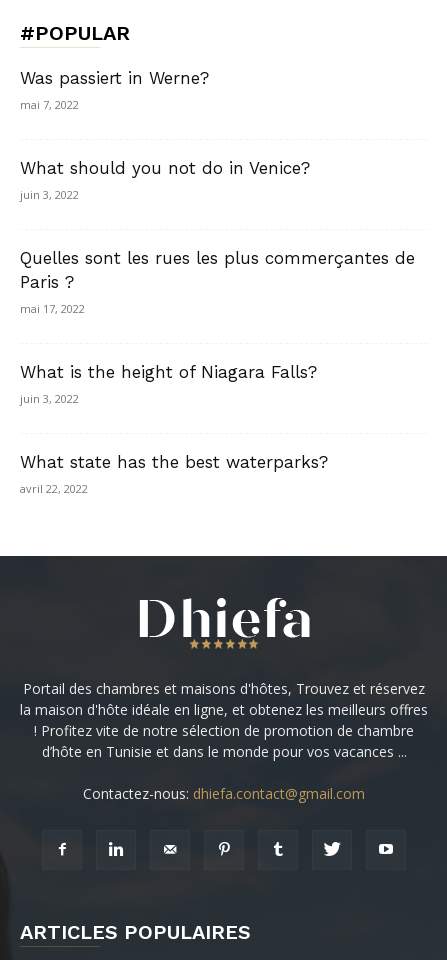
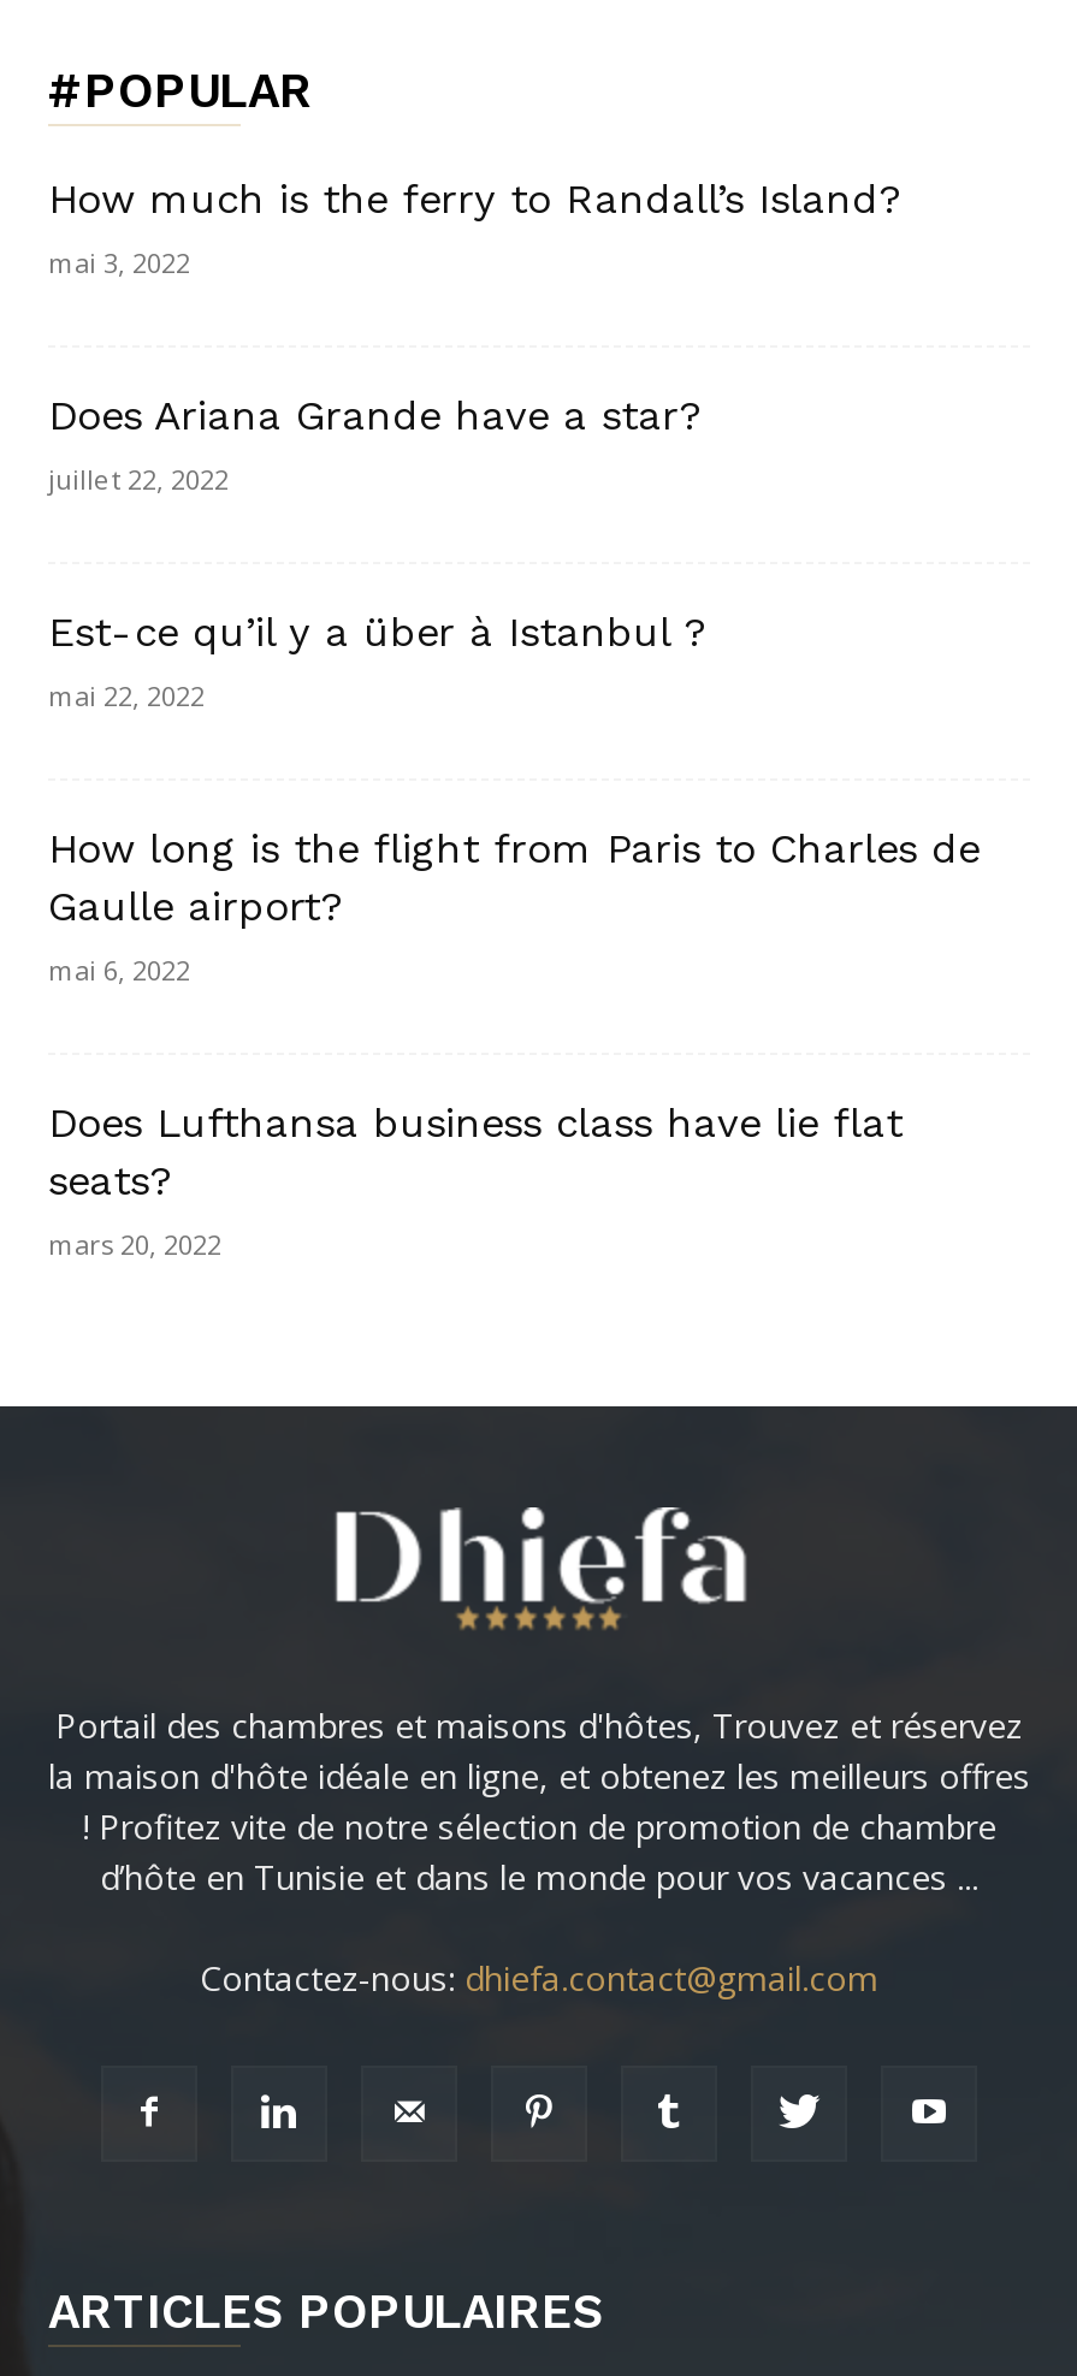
- Was passiert in Werne?
- mai 7, 2022
+ How much is the ferry to Randall’s Island?
+ mai 3, 2022

- What should you not do in Venice?
- juin 3, 2022
+ Does Ariana Grande have a star?
+ juillet 22, 2022

- Quelles sont les rues les plus commerçantes de
- Paris ?
- mai 17, 2022
+ Est-ce qu’il y a über à Istanbul ?
+ mai 22, 2022

- What is the height of Niagara Falls?
- juin 3, 2022
+ How long is the flight from Paris to Charles de
+ Gaulle airport?
+ mai 6, 2022

- What state has the best waterparks?
- avril 22, 2022
+ Does Lufthansa business class have lie flat
+ seats?
+ mars 20, 2022
